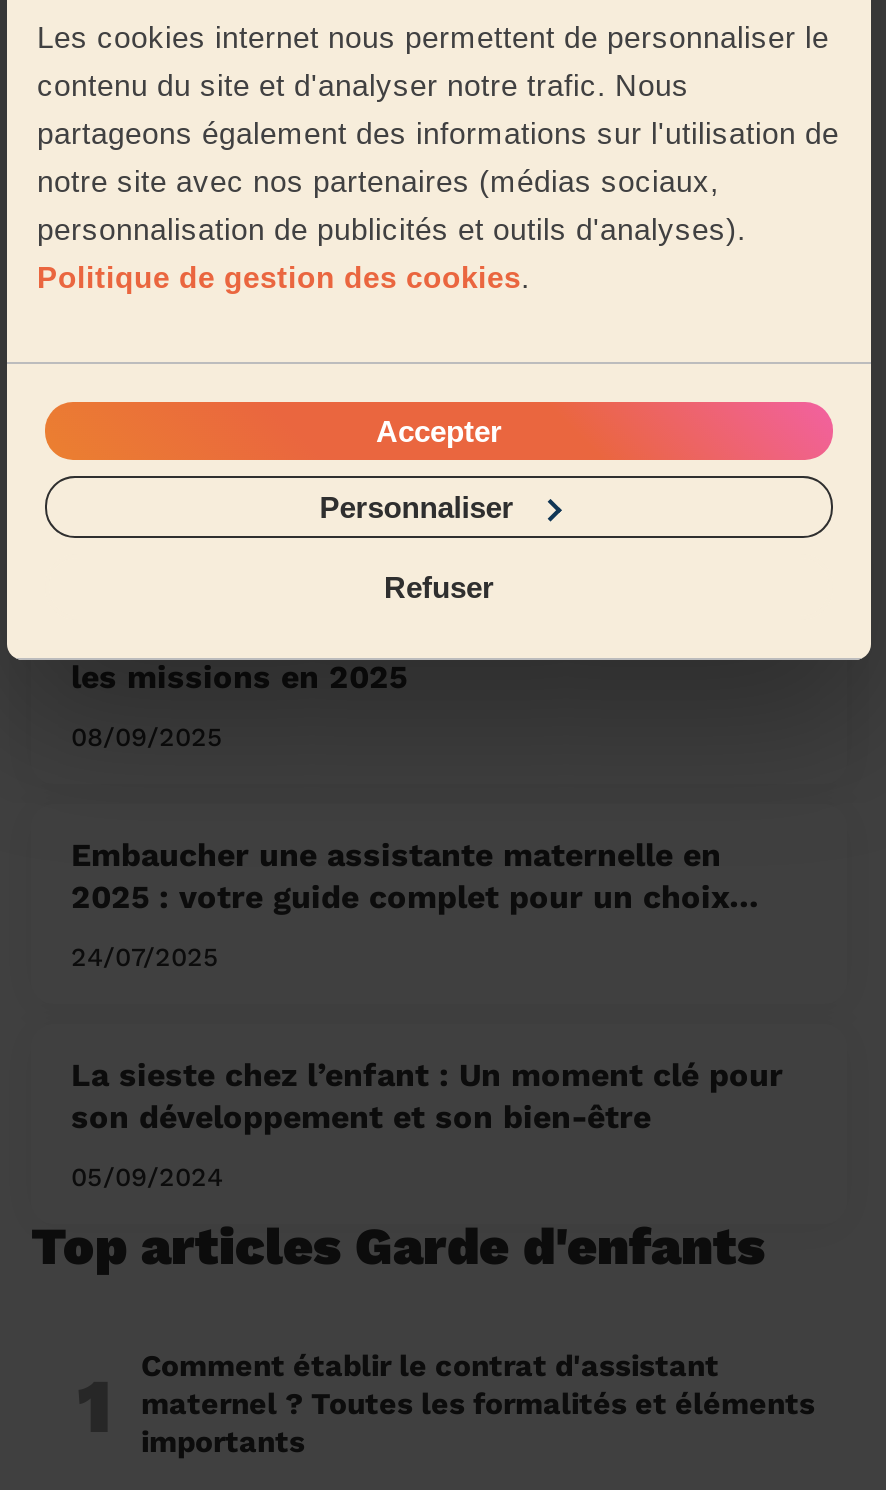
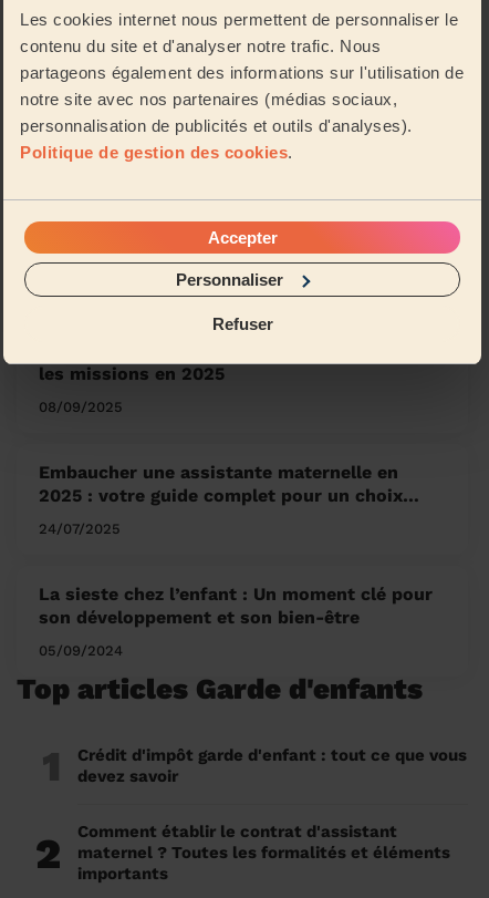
+ Crédit d'impôt garde d'enfant : tout ce que vous
+ devez savoir
+ 2
